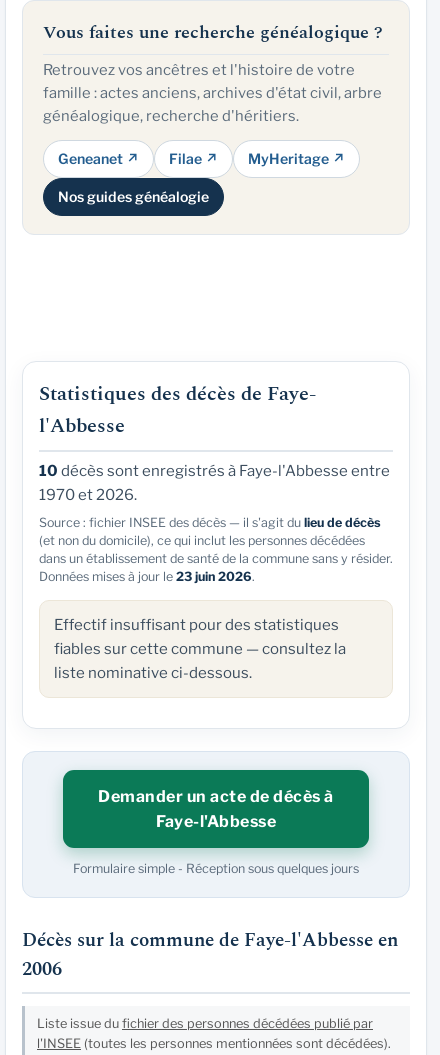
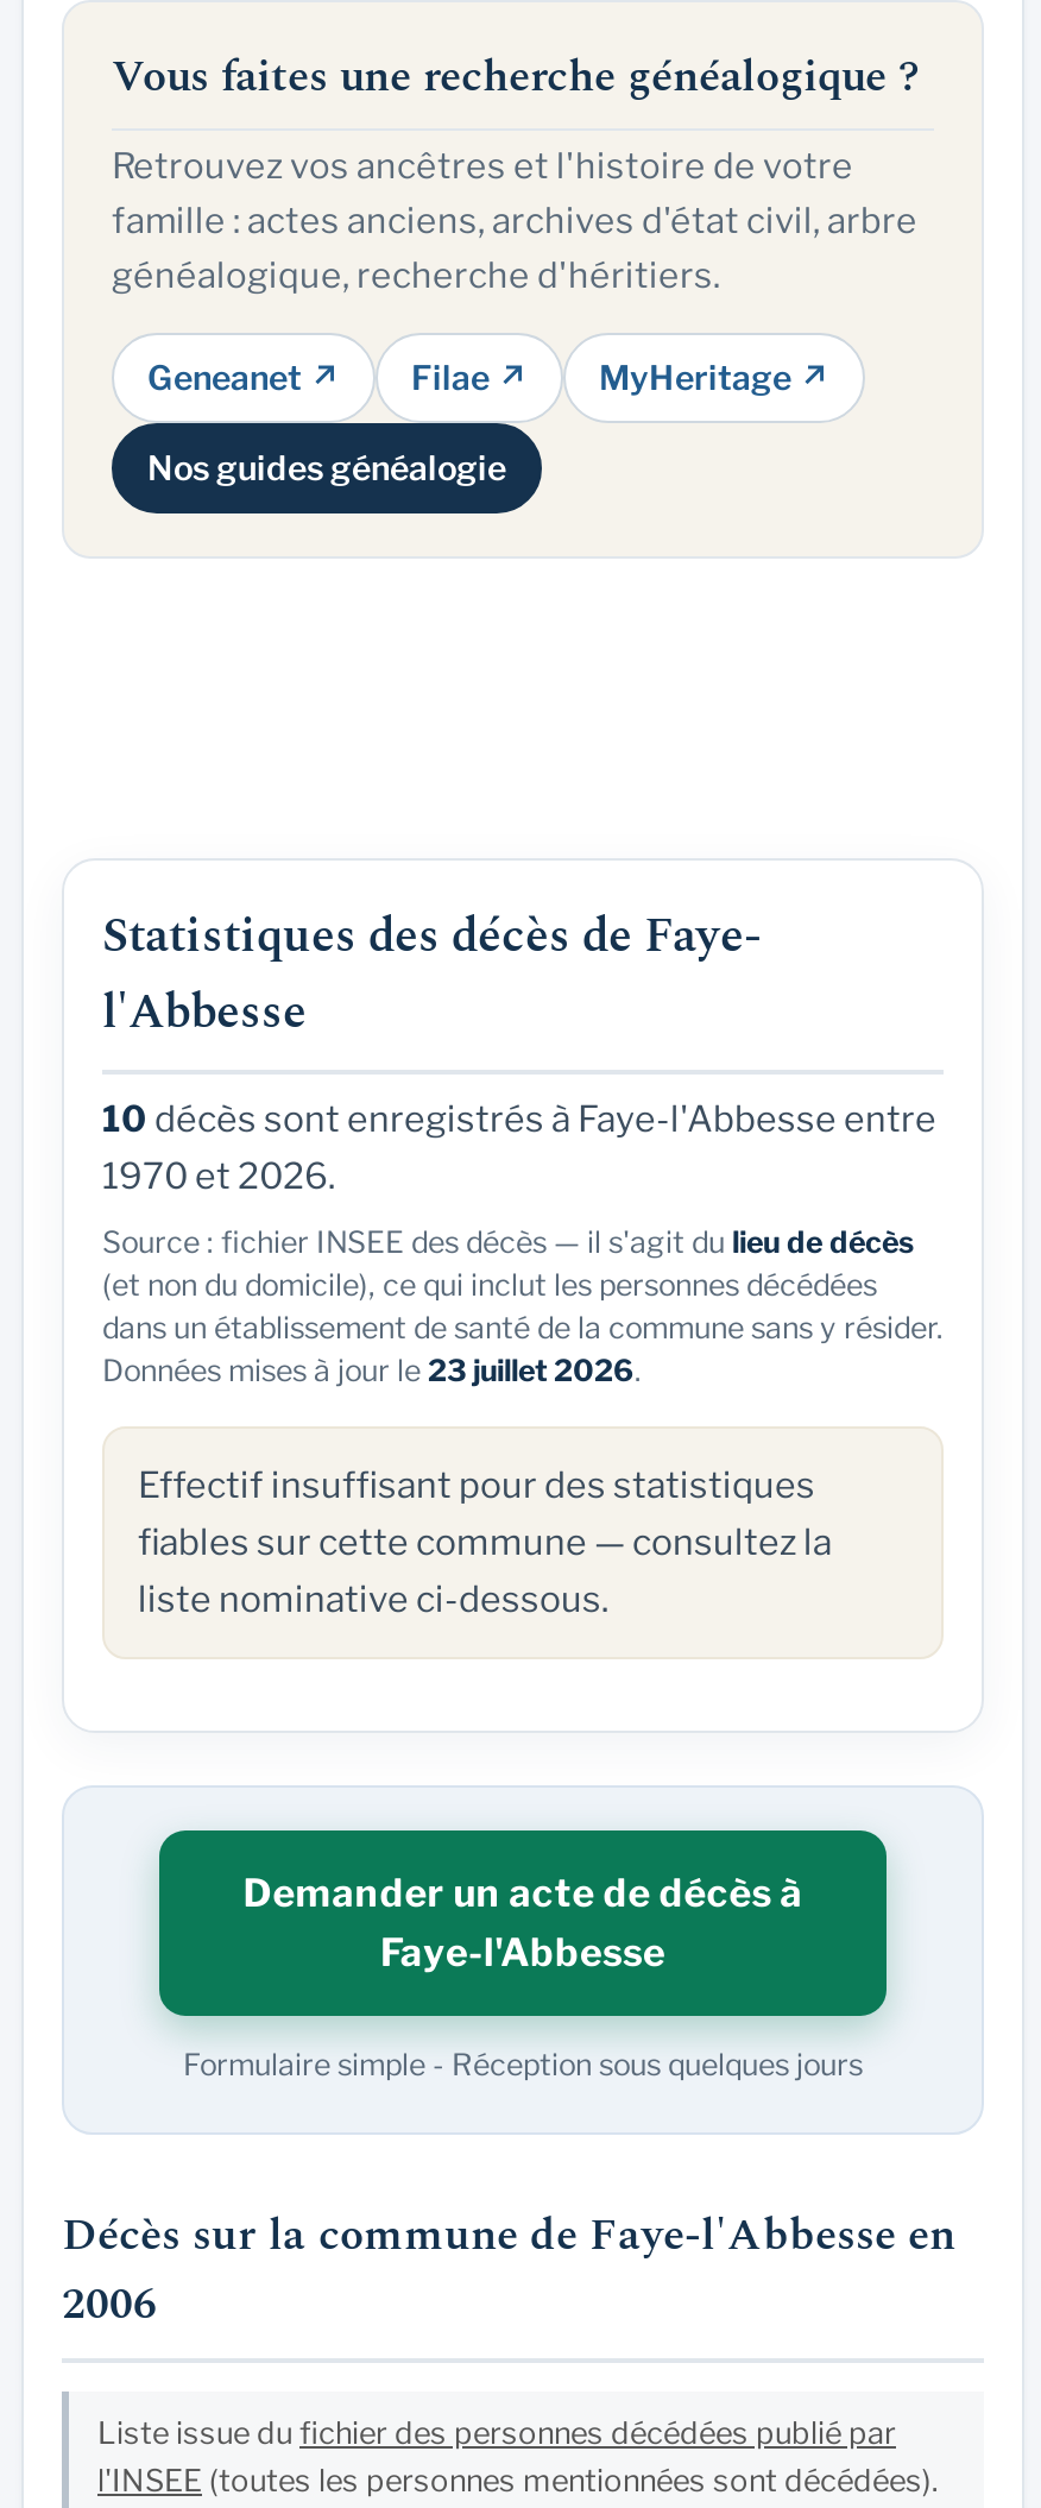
- Données mises à jour le 23 juin 2026.
+ Données mises à jour le 23 juillet 2026.
